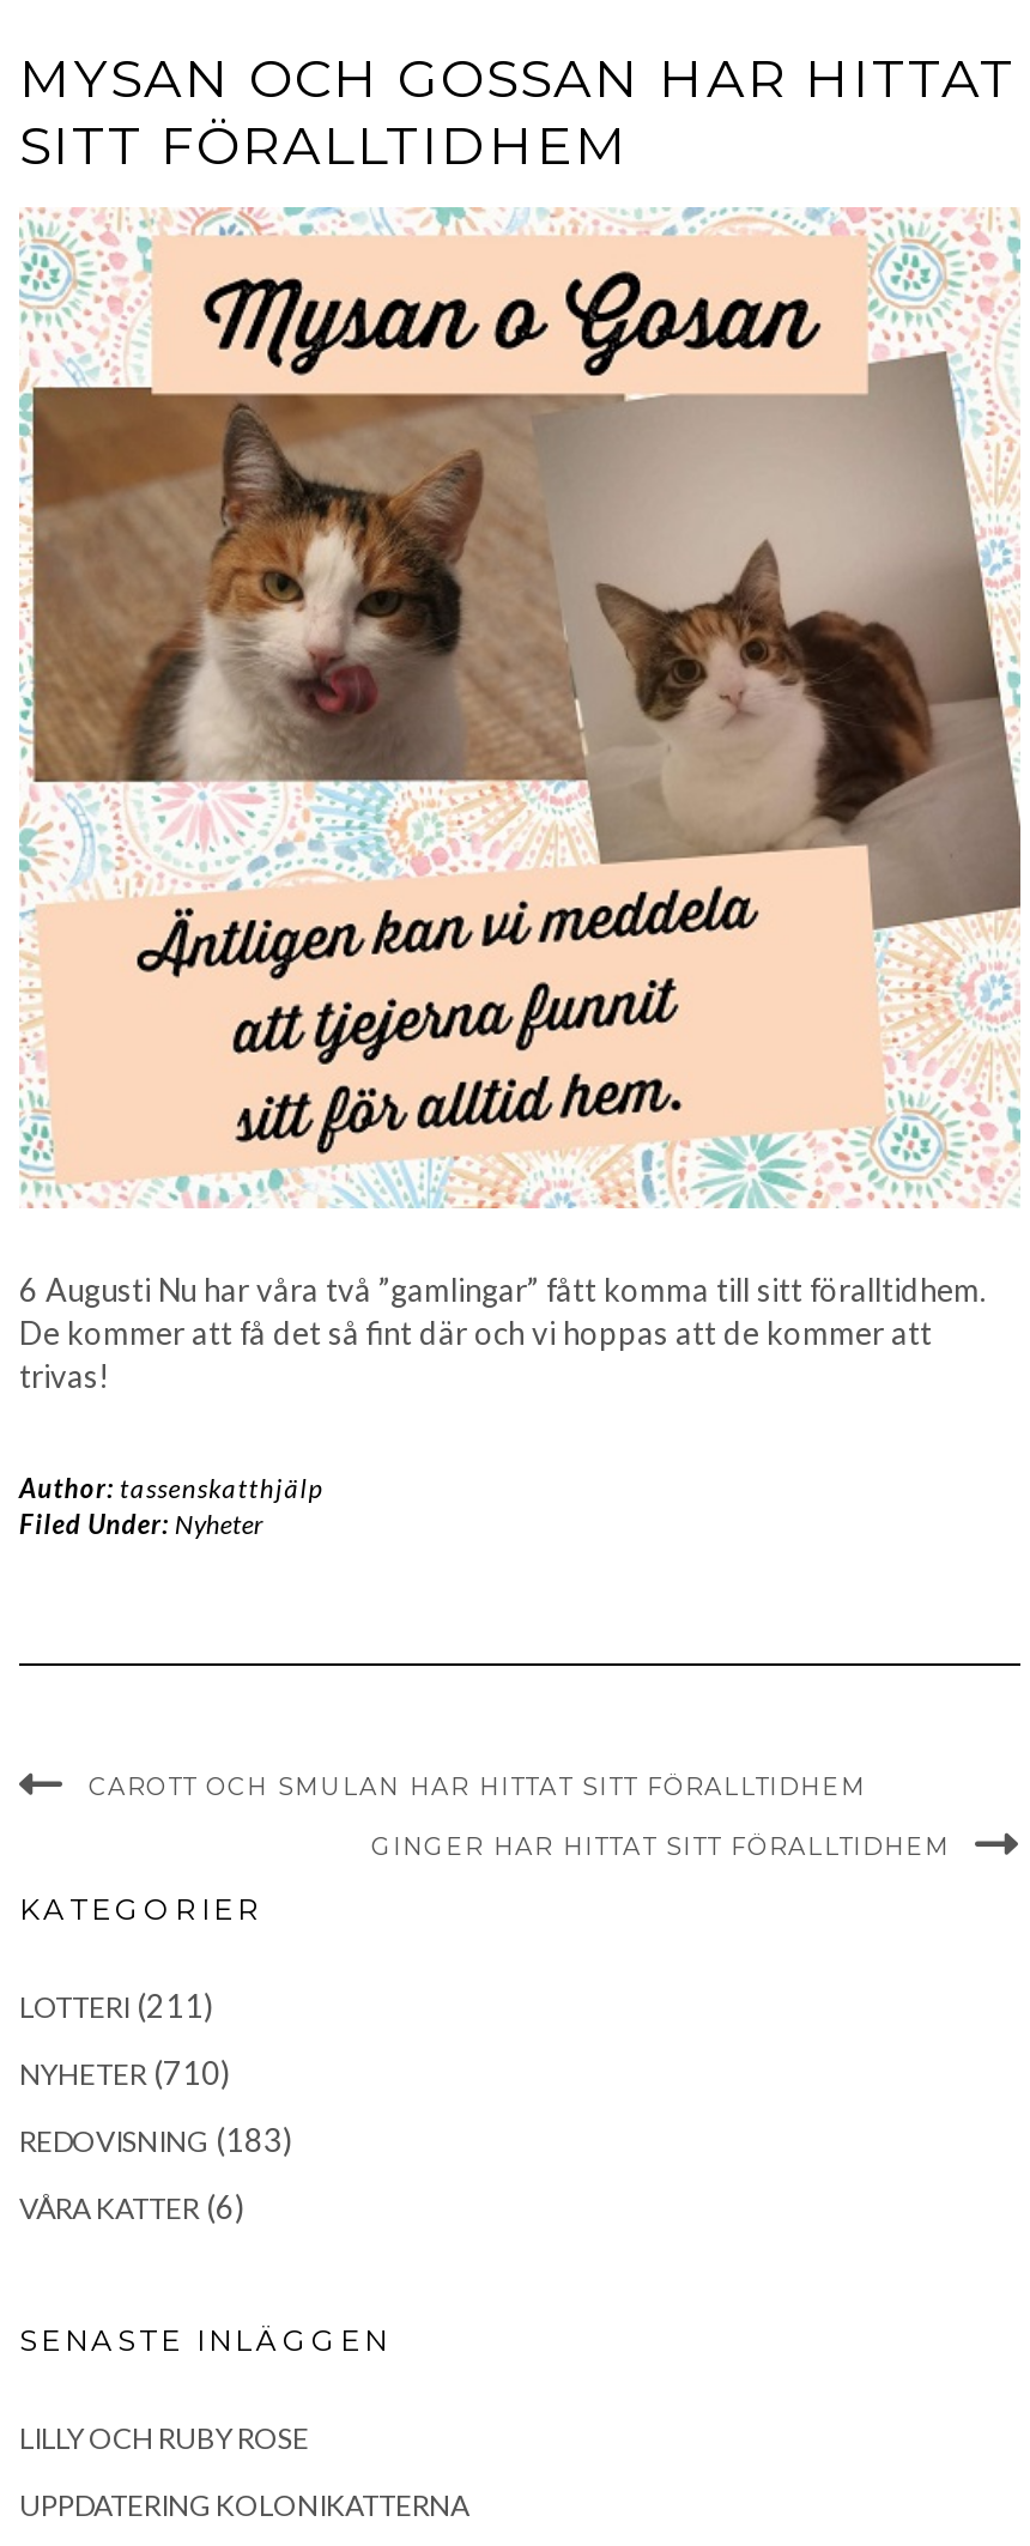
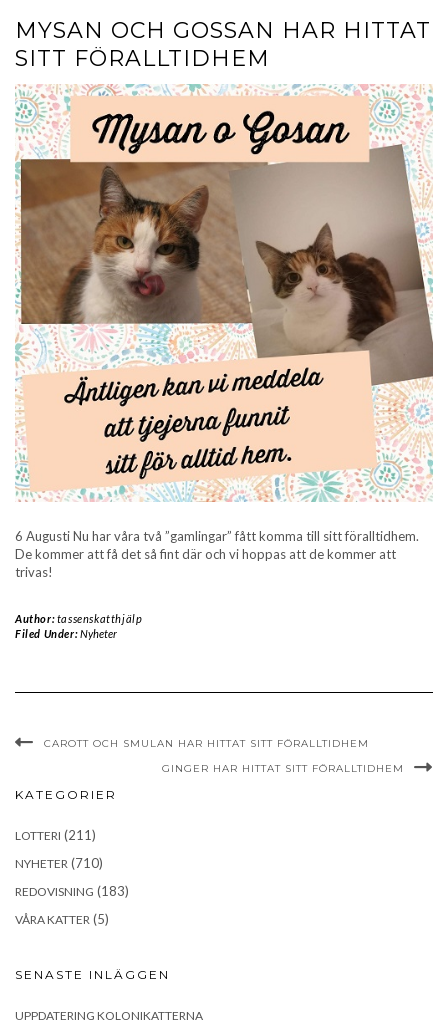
- VÅRA KATTER (6)
+ VÅRA KATTER (5)

- LILLY OCH RUBY ROSE
